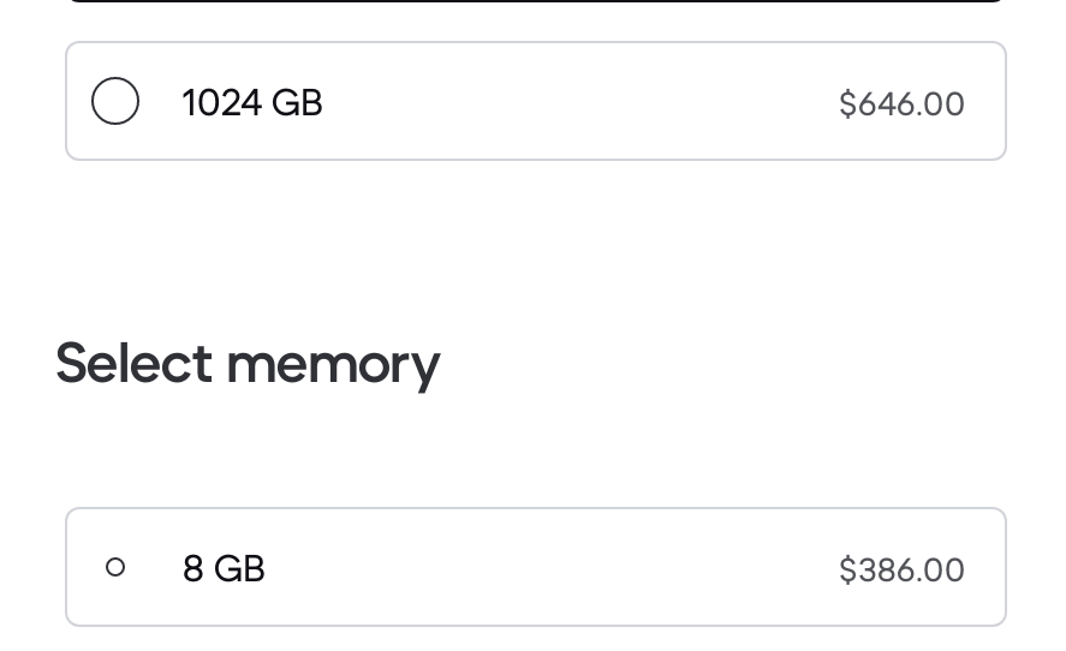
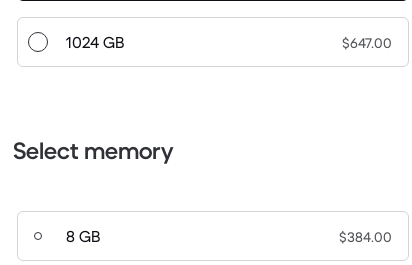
- $646.00
+ $647.00

- $386.00
+ $384.00
